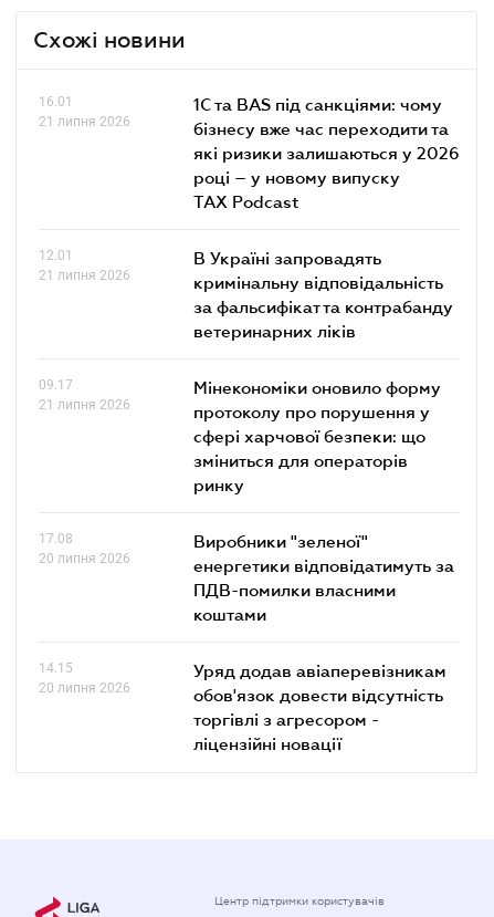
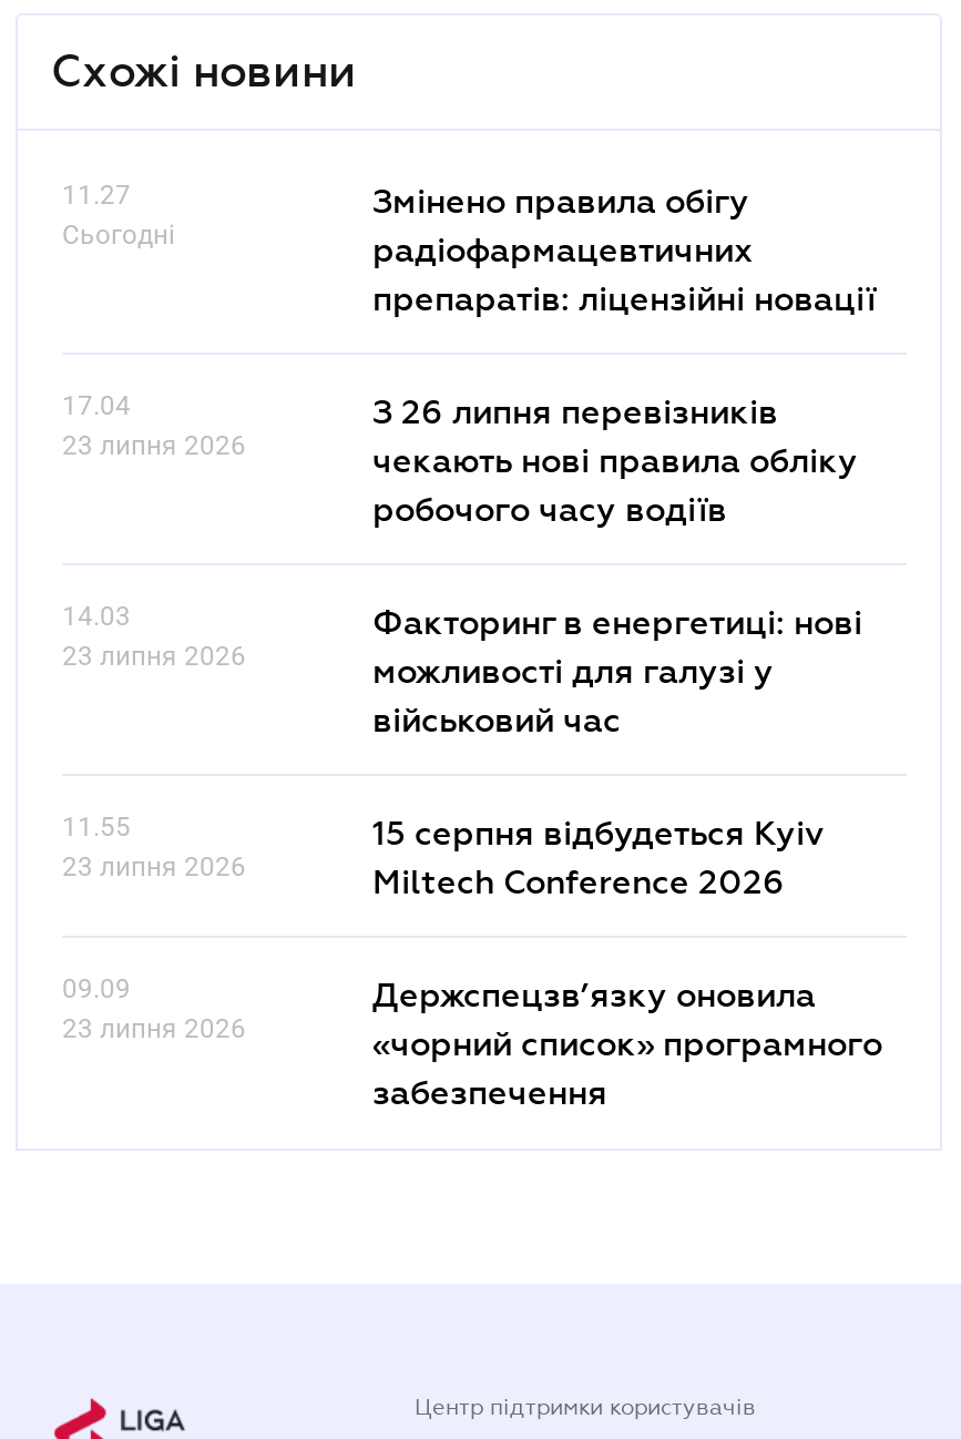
- 16.01
- 21 липня 2026
+ 11.27
+ Сьогодні

- 1С та BAS під санкціями: чому
- бізнесу вже час переходити та
- які ризики залишаються у 2026
- році – у новому випуску
- TAX Podcast
+ Змінено правила обігу
+ радіофармацевтичних
+ препаратів: ліцензійні новації

- 12.01
- 21 липня 2026
+ 17.04
+ 23 липня 2026

- В Україні запровадять
- кримінальну відповідальність
- за фальсифікат та контрабанду
- ветеринарних ліків
+ З 26 липня перевізників
+ чекають нові правила обліку
+ робочого часу водіїв

- 09.17
- 21 липня 2026
+ 14.03
+ 23 липня 2026

- Мінекономіки оновило форму
- протоколу про порушення у
- сфері харчової безпеки: що
- зміниться для операторів
- ринку
+ Факторинг в енергетиці: нові
+ можливості для галузі у
+ військовий час

- 17.08
- 20 липня 2026
+ 11.55
+ 23 липня 2026

- Виробники "зеленої"
- енергетики відповідатимуть за
- ПДВ-помилки власними
- коштами
+ 15 серпня відбудеться Kyiv
+ Miltech Conference 2026

- 14.15
- 20 липня 2026
+ 09.09
+ 23 липня 2026

- Уряд додав авіаперевізникам
- обов'язок довести відсутність
- торгівлі з агресором -
- ліцензійні новації
+ Держспецзв’язку оновила
+ «чорний список» програмного
+ забезпечення
